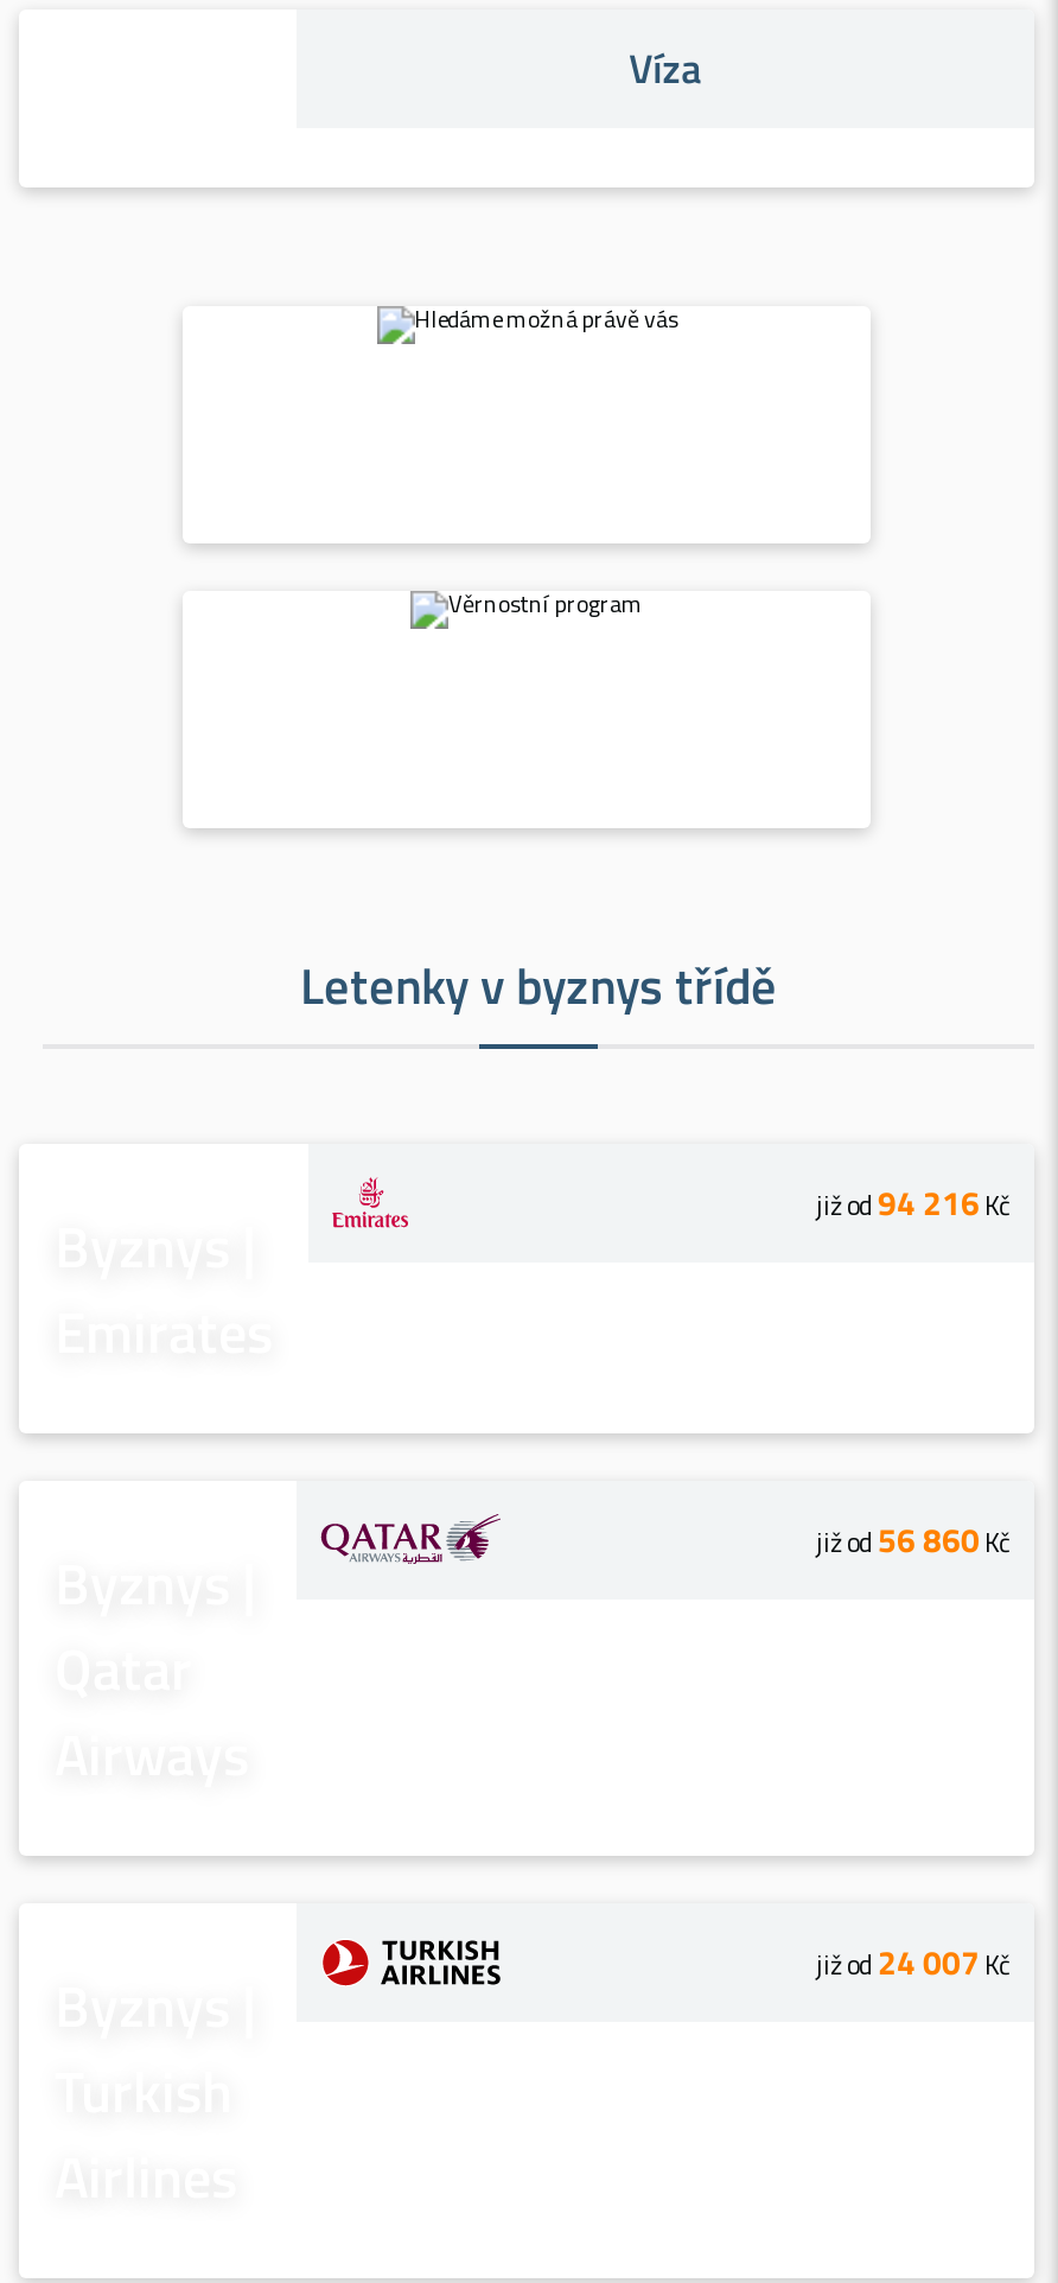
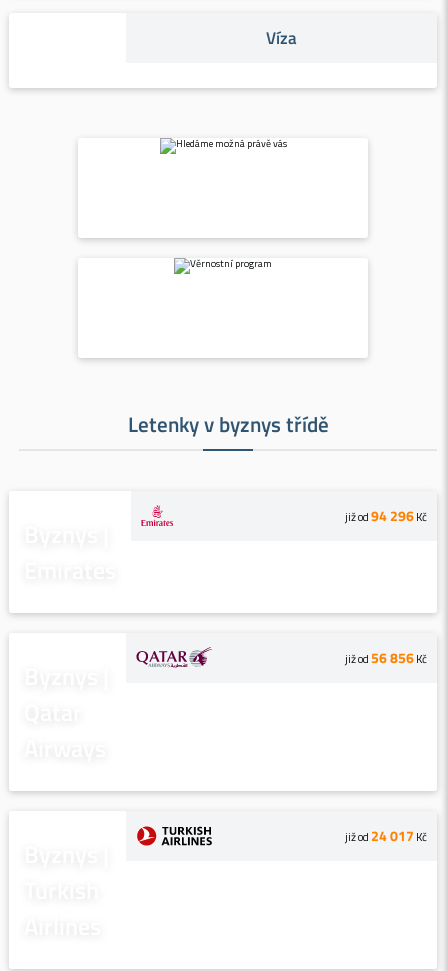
- již od94 216 Kč
+ již od94 296 Kč

- již od 56 860Kč
+ již od 56 856Kč

- již od 24 007 Kč
+ již od 24 017 Kč
